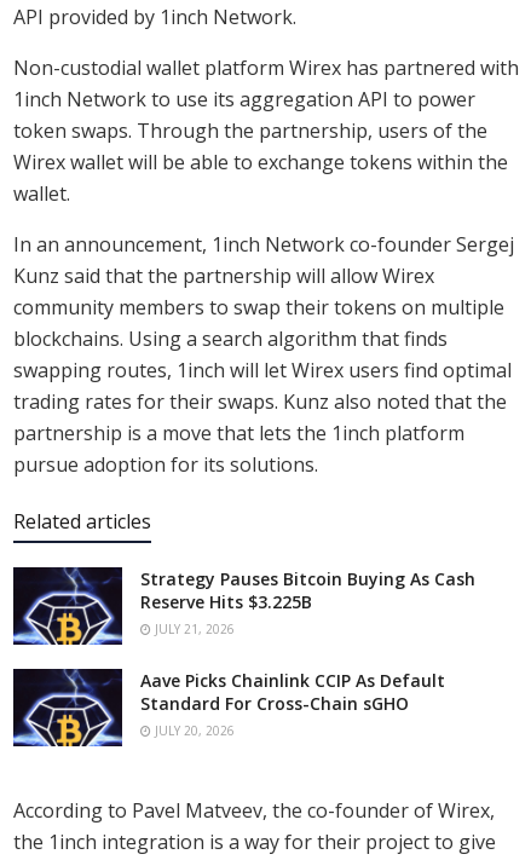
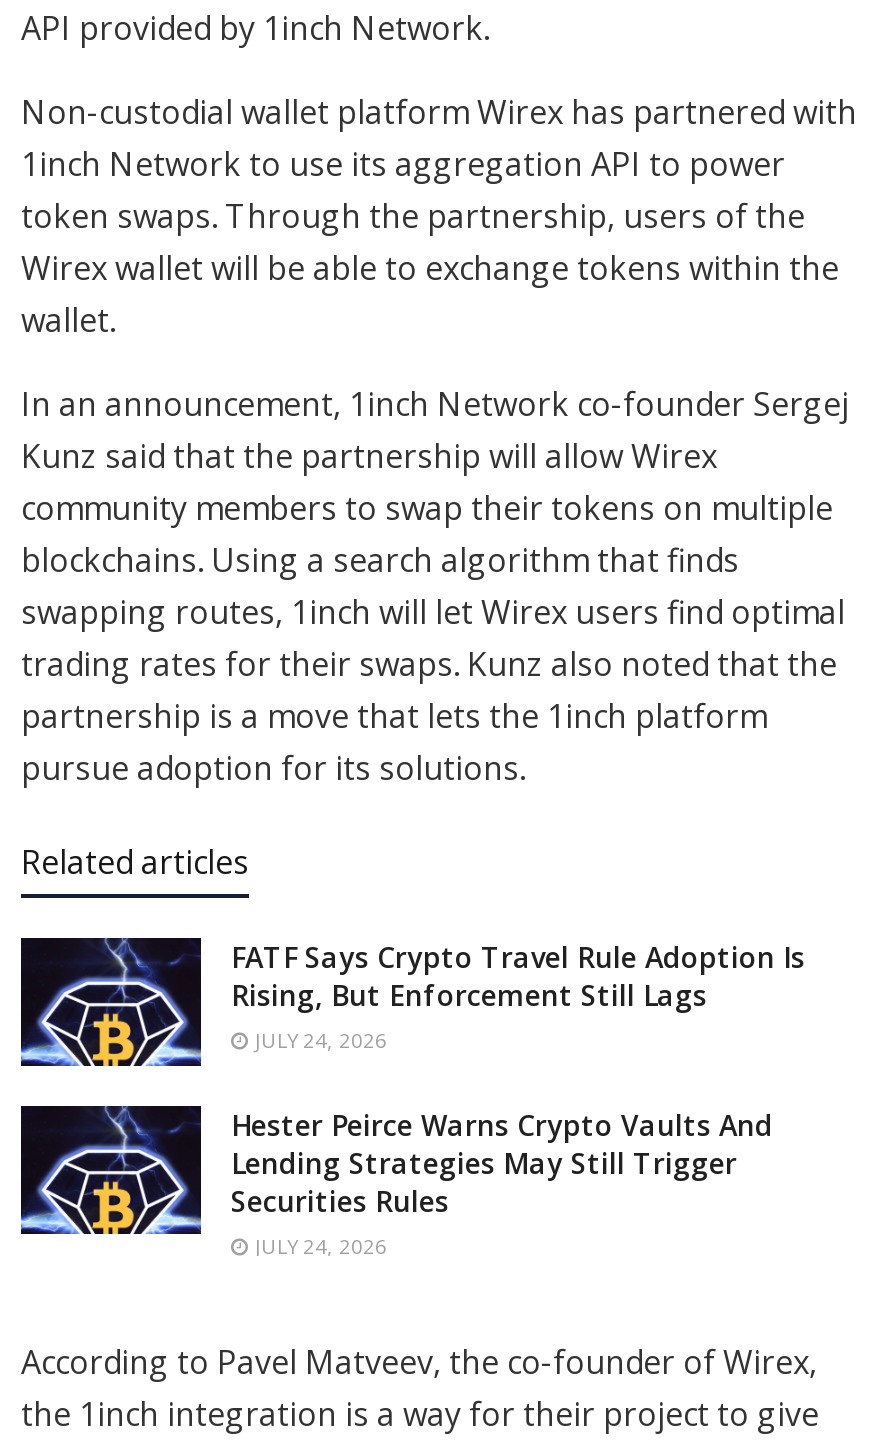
- Strategy Pauses Bitcoin Buying As Cash
- Reserve Hits $3.225B
- JULY 21, 2026
+ FATF Says Crypto Travel Rule Adoption Is
+ Rising, But Enforcement Still Lags
+ JULY 24, 2026

- Aave Picks Chainlink CCIP As Default
- Standard For Cross-Chain sGHO
- JULY 20, 2026
+ Hester Peirce Warns Crypto Vaults And
+ Lending Strategies May Still Trigger
+ Securities Rules
+ JULY 24, 2026
